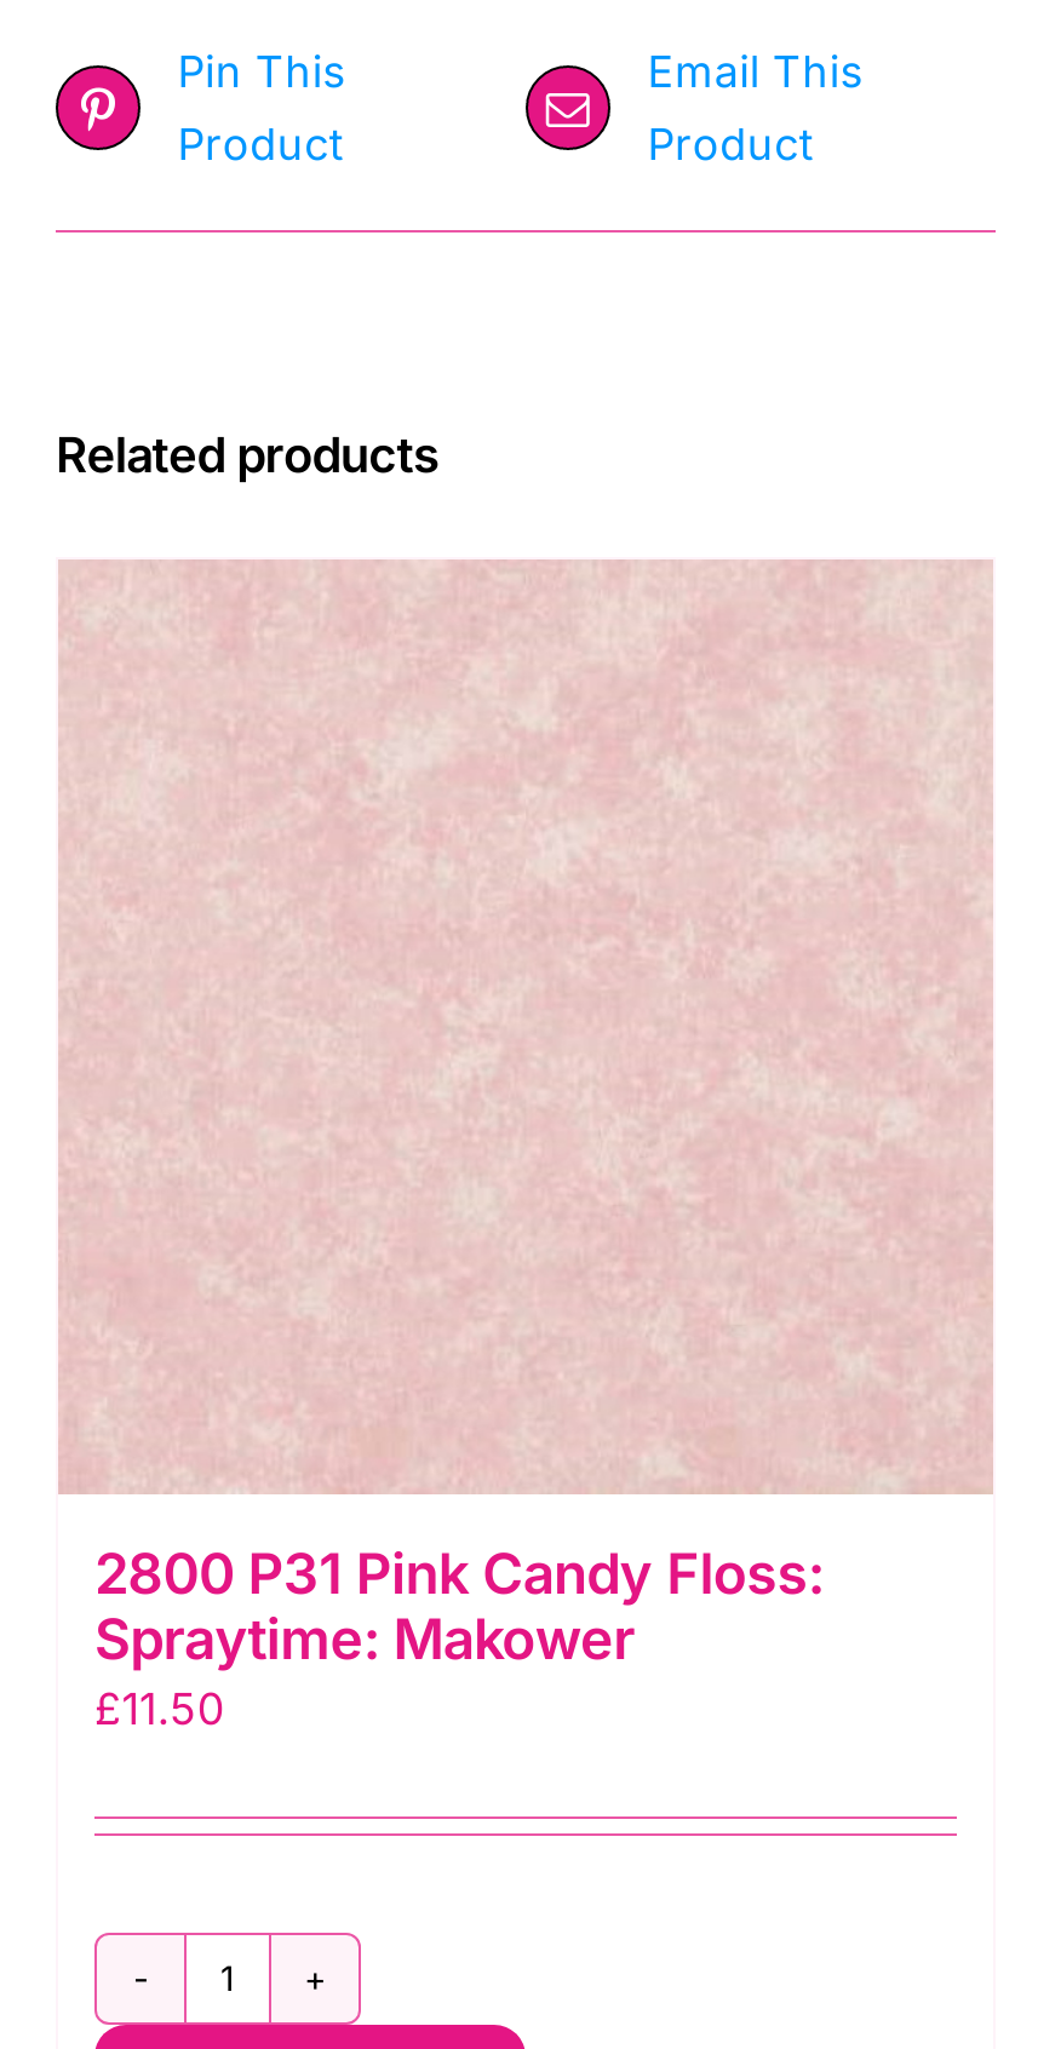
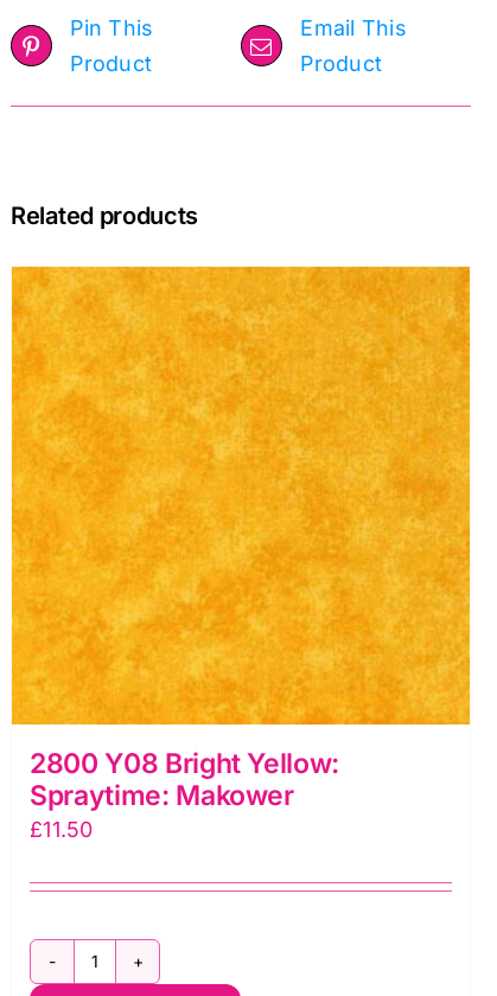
+ [image]

- 2800 P31 Pink Candy Floss:
+ 2800 Y08 Bright Yellow:
